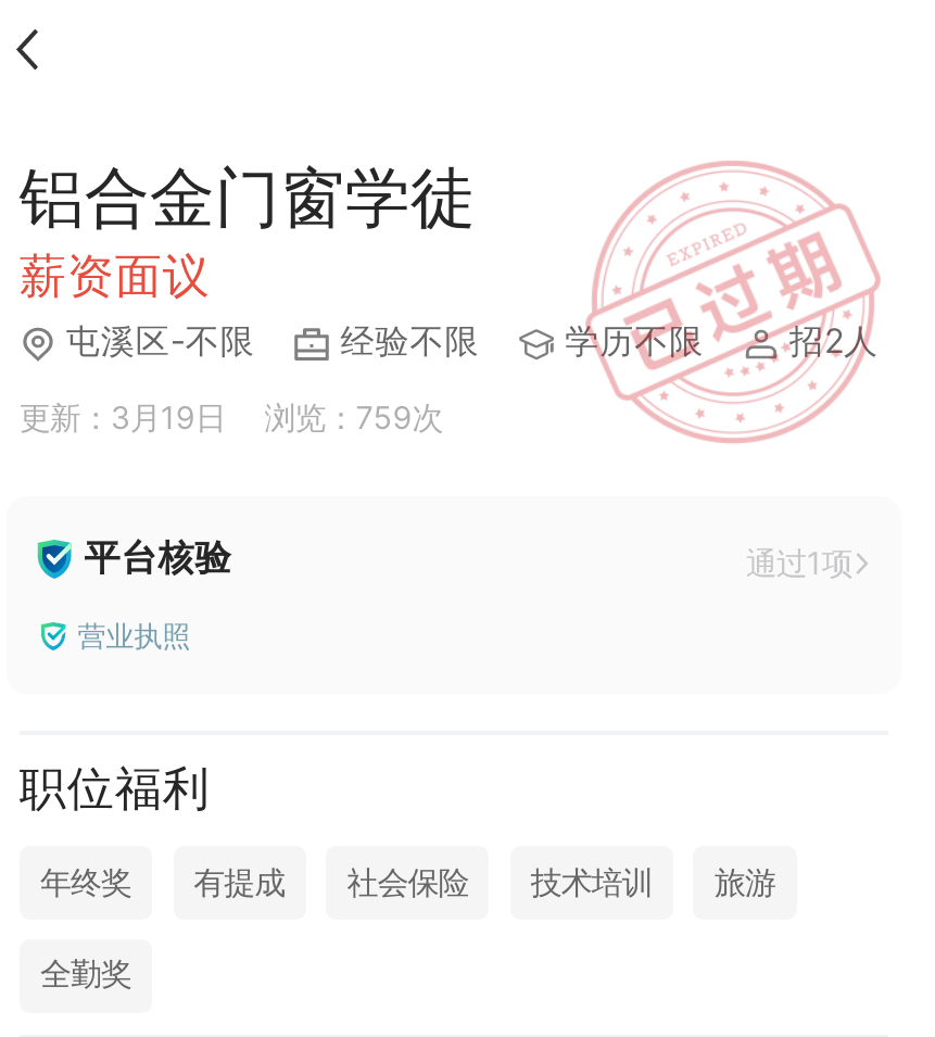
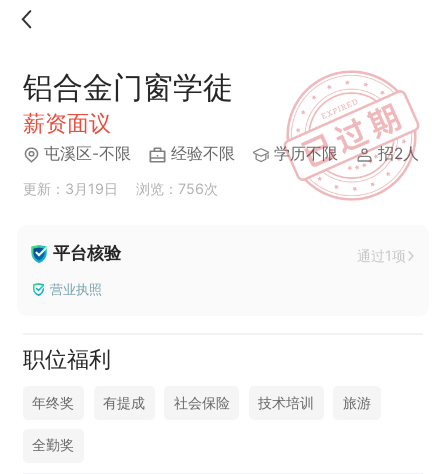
- 更新：3月19日 浏览：759次
+ 更新：3月19日 浏览：756次
